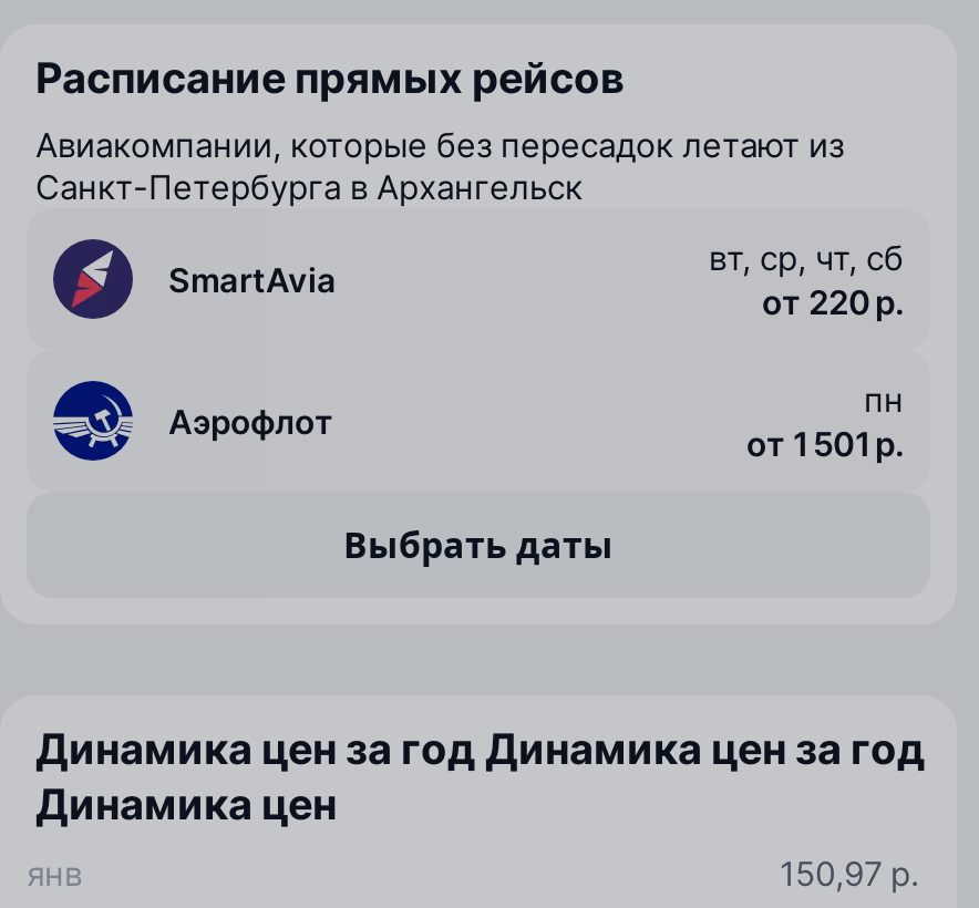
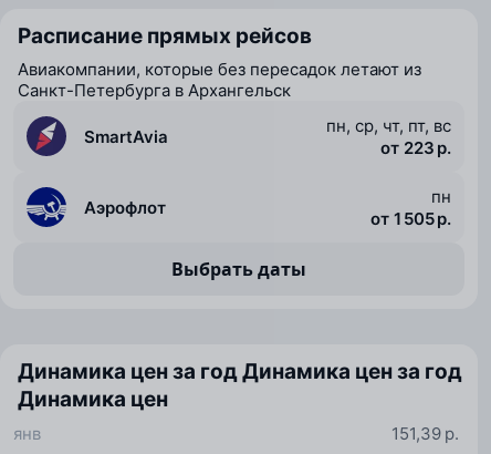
- вт, ср, чт, сб
- от 220 р.
+ пн, ср, чт, пт, вс
+ от 223 р.

- от 1 501 р.
+ от 1 505 р.

- 150,97 р.
+ 151,39 р.
